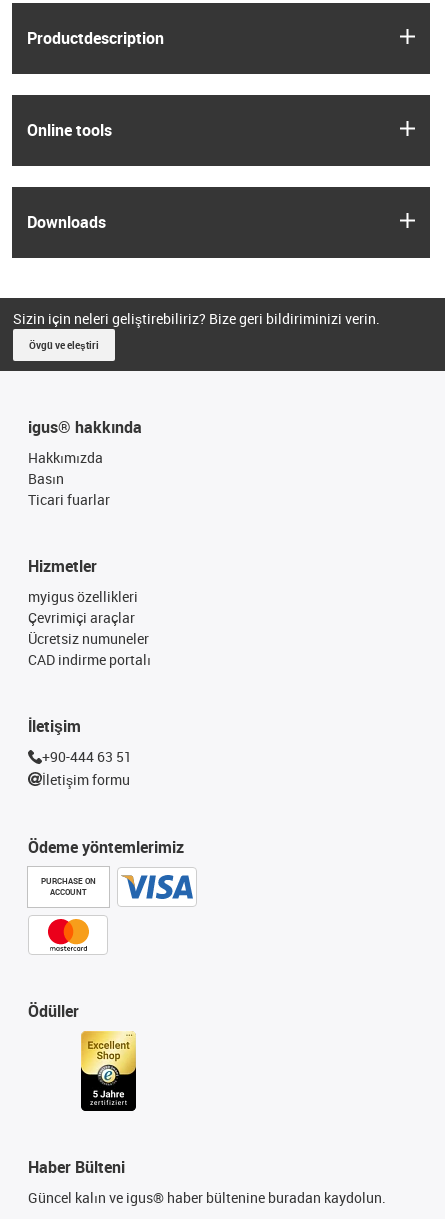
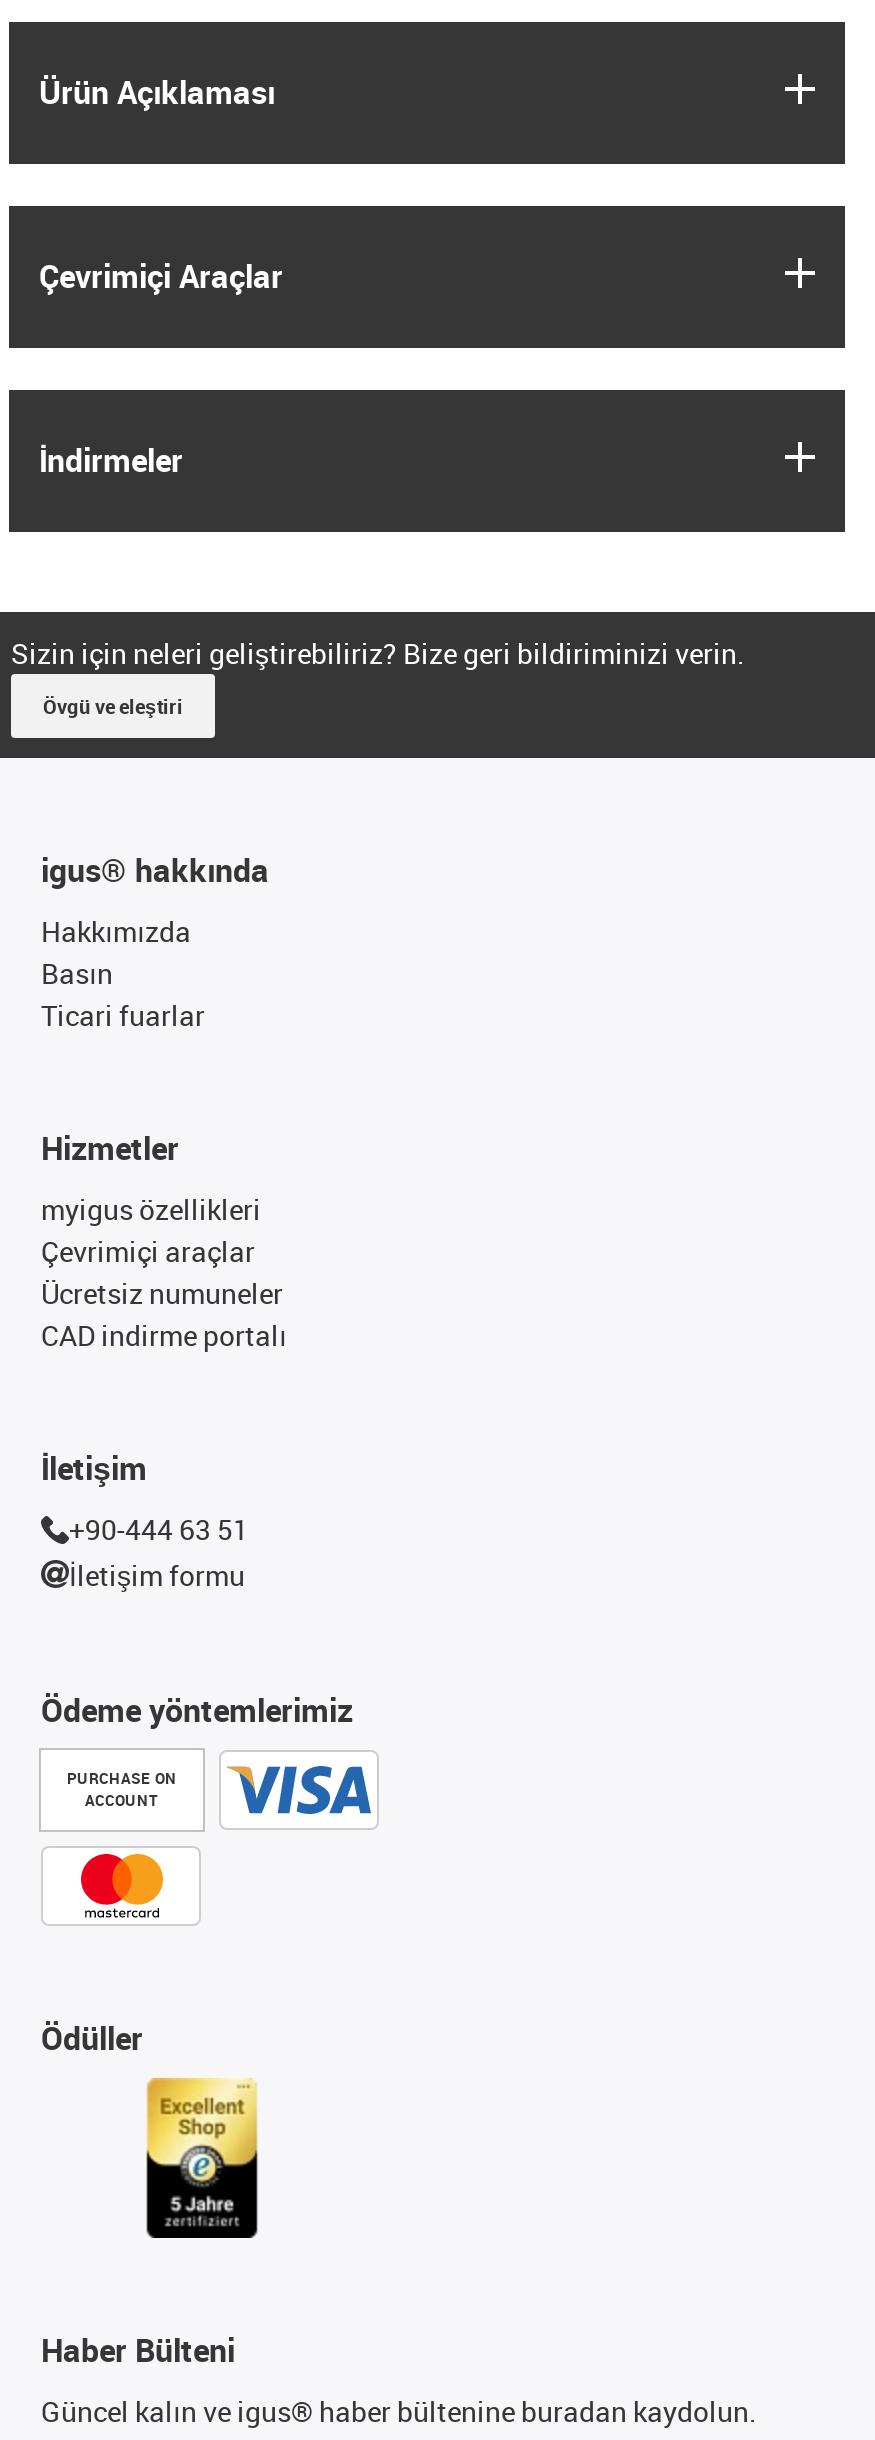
- Productdescription
+ Ürün Açıklaması

- Online tools
+ Çevrimiçi Araçlar

- Downloads
+ İndirmeler
